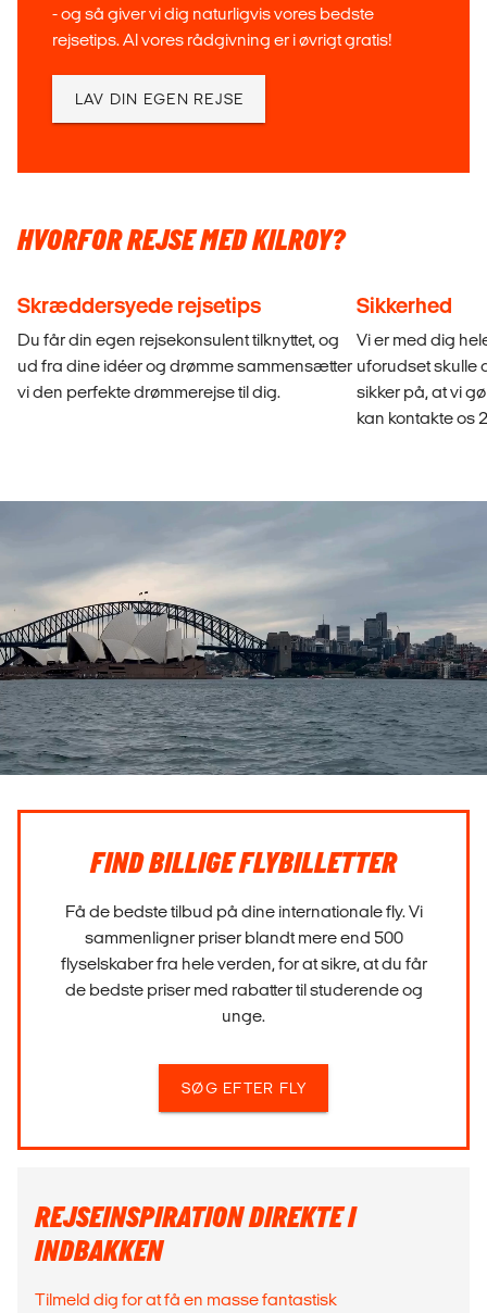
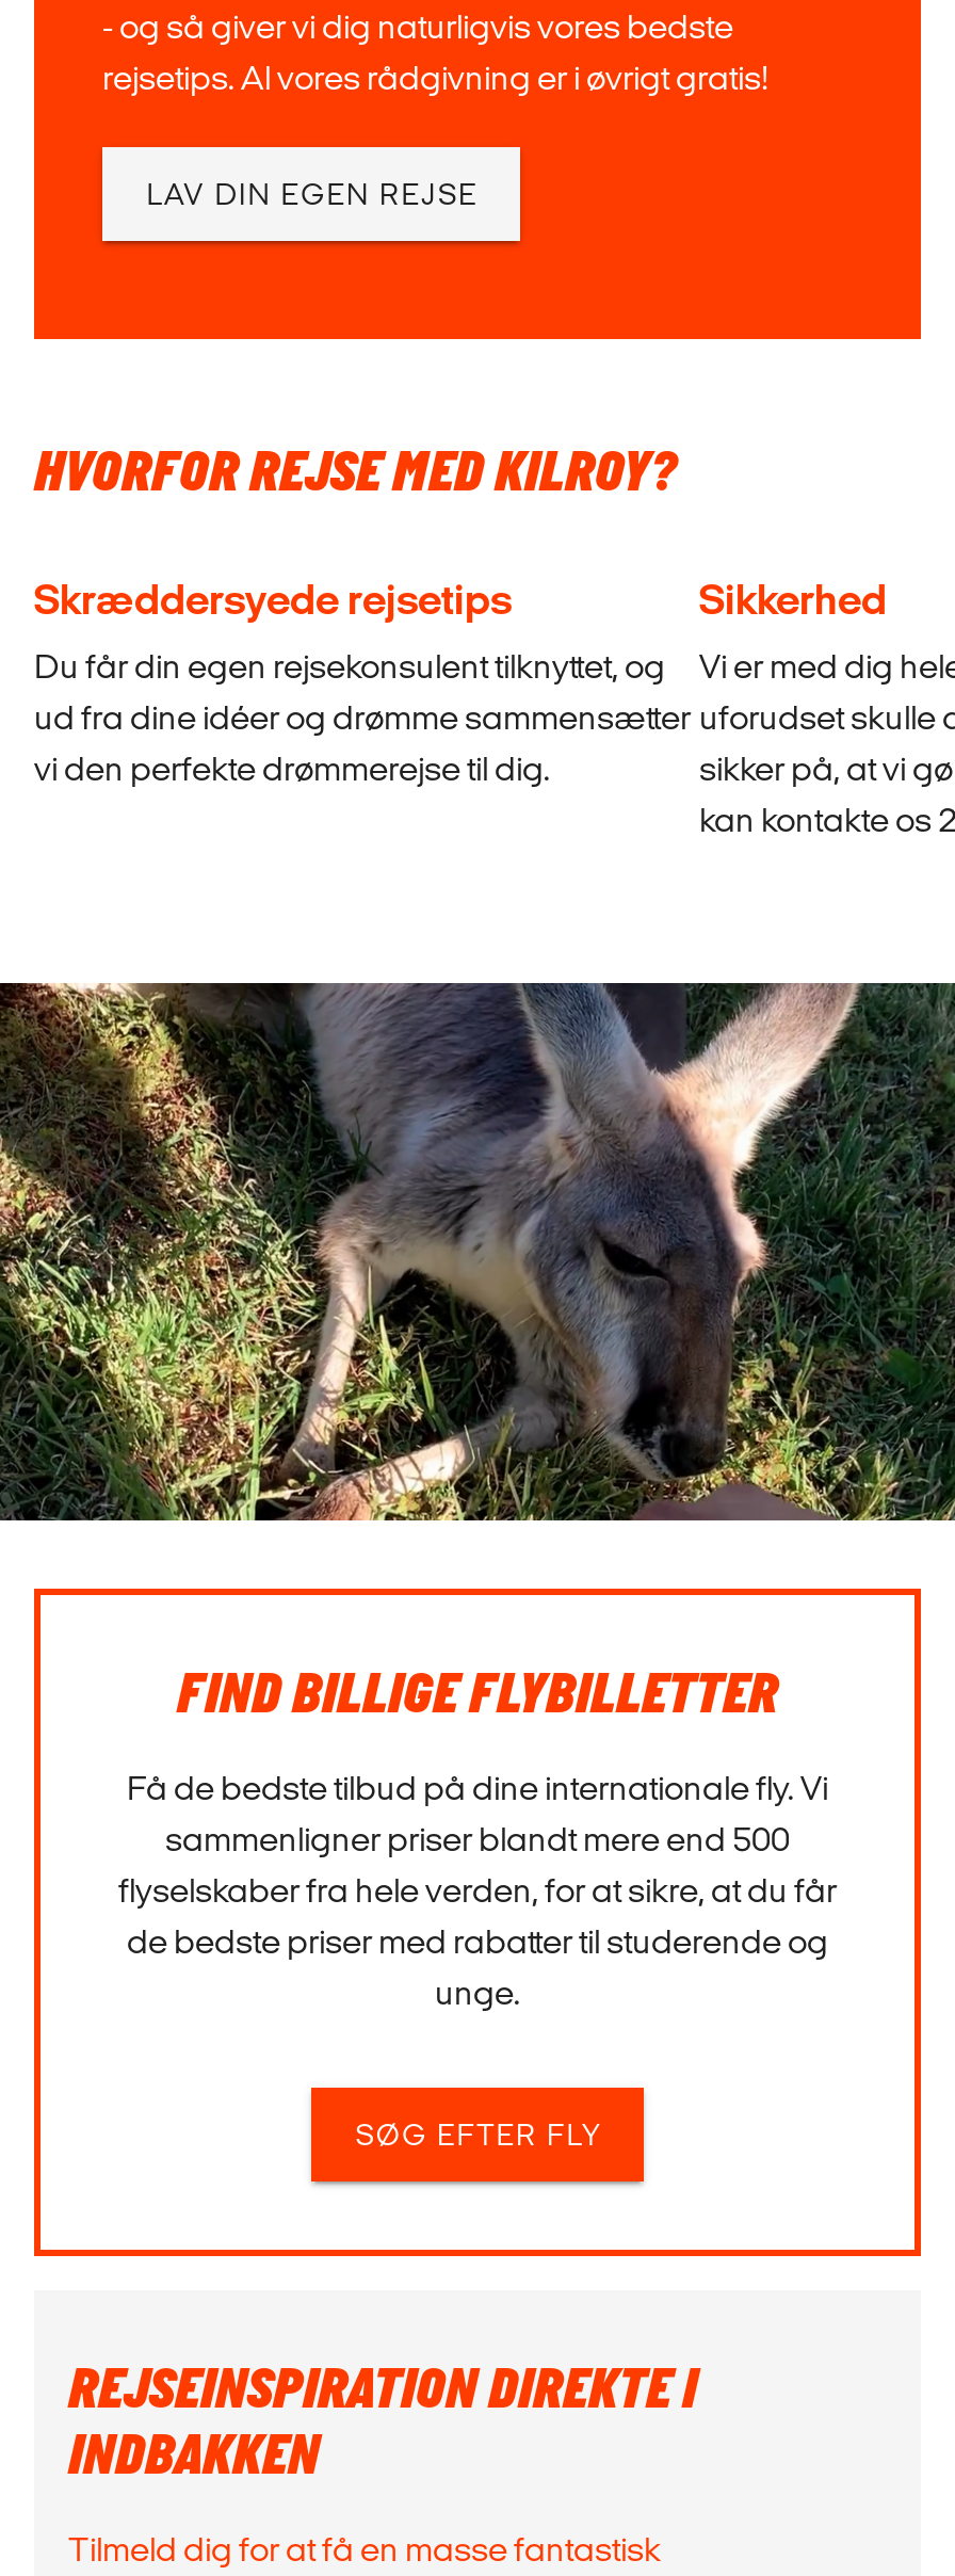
- [image]
+ [image]
